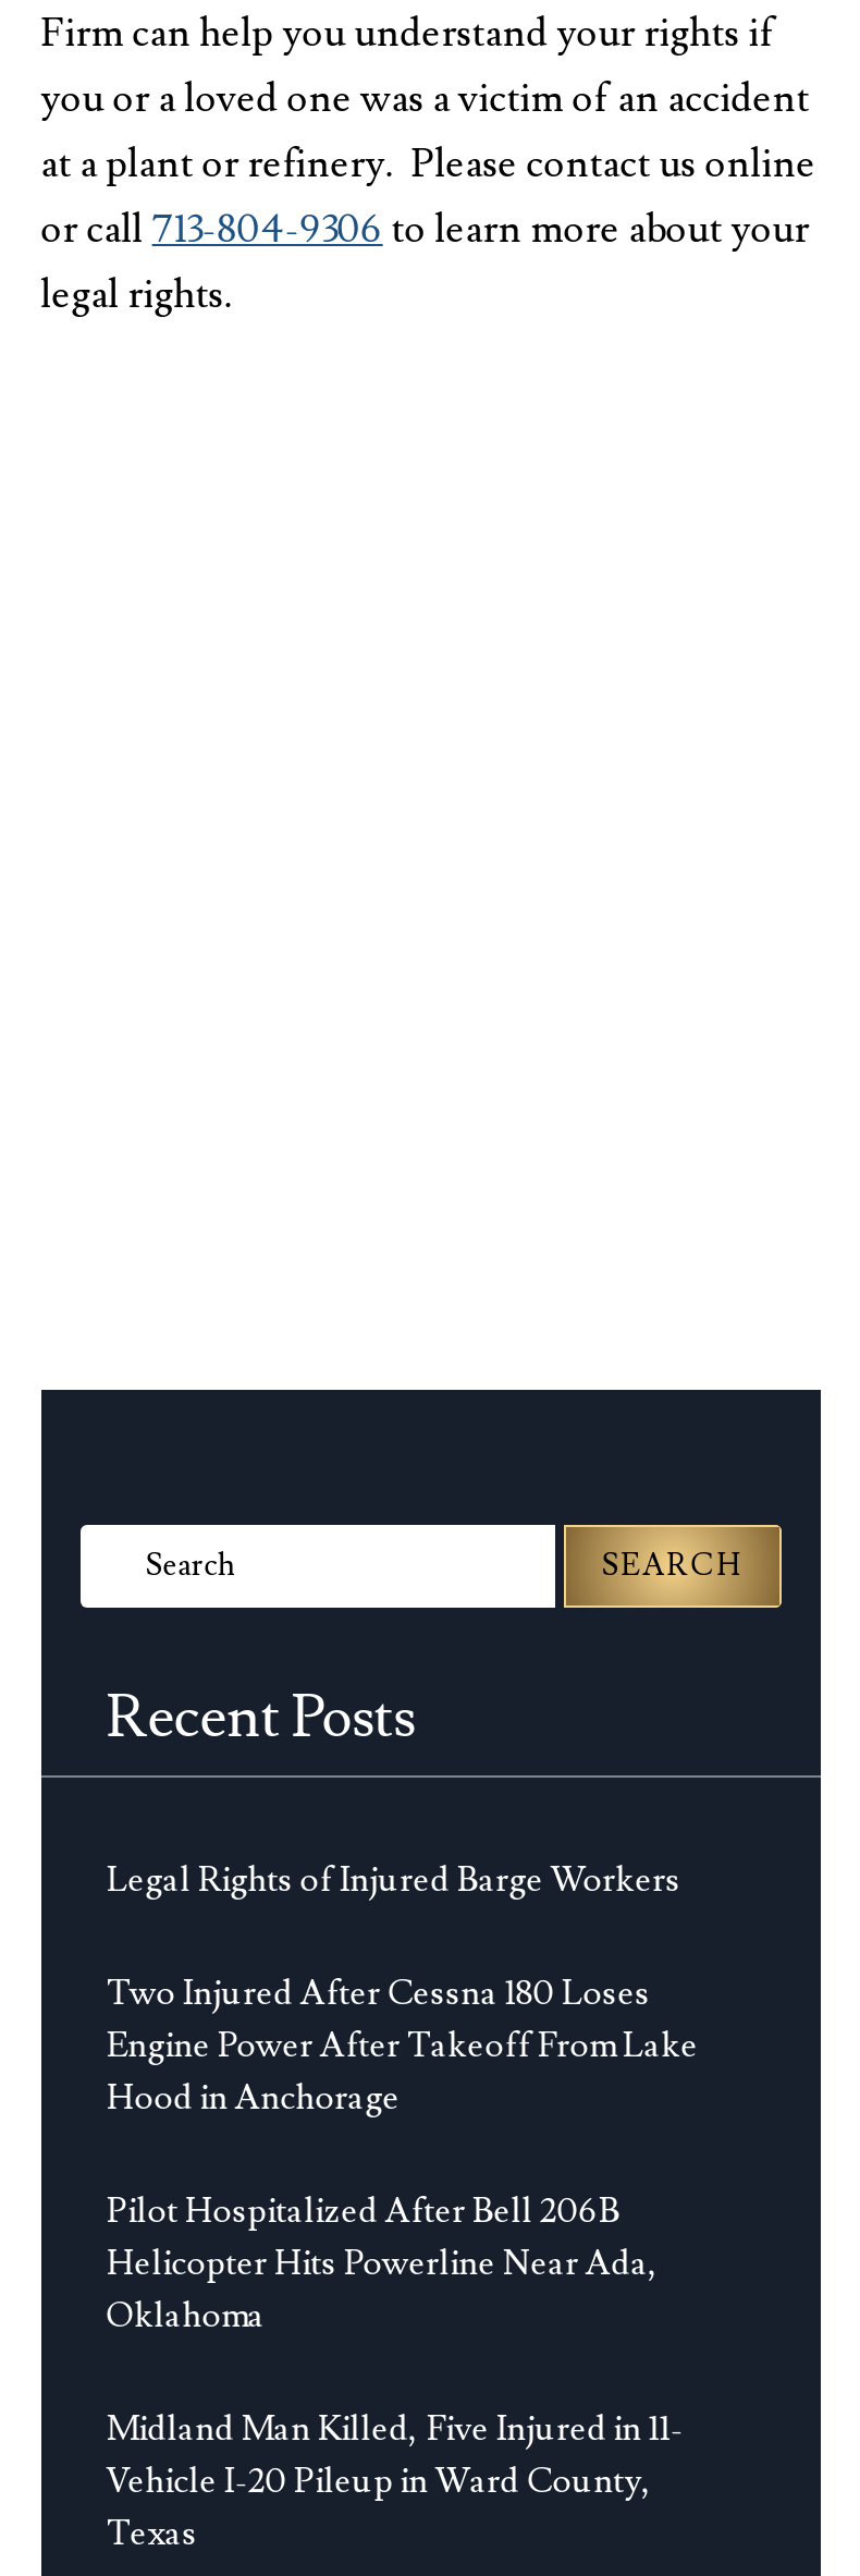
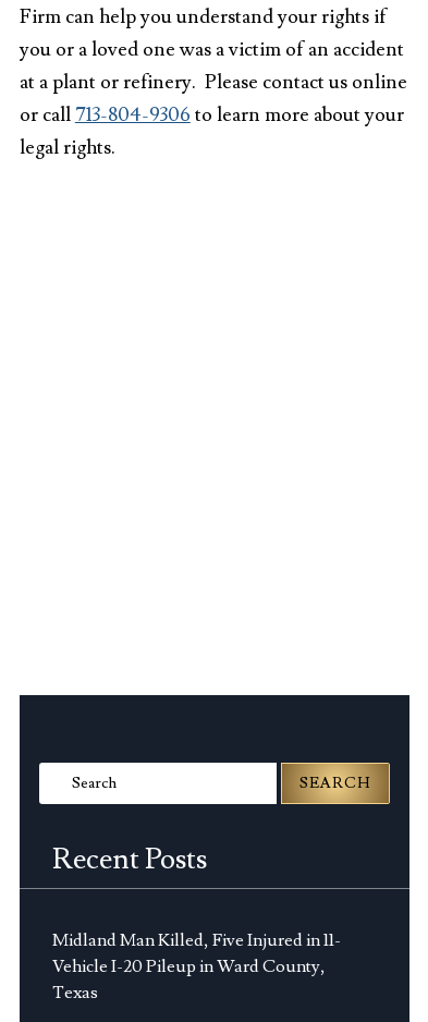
- Legal Rights of Injured Barge Workers
- Two Injured After Cessna 180 Loses
- Engine Power After Takeoff From Lake
- Hood in Anchorage
- Pilot Hospitalized After Bell 206B
- Helicopter Hits Powerline Near Ada,
- Oklahoma
